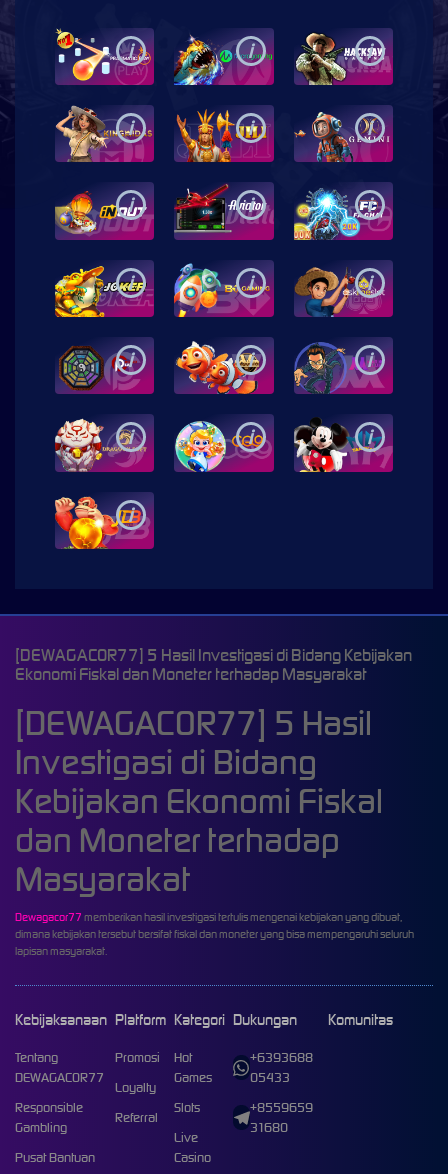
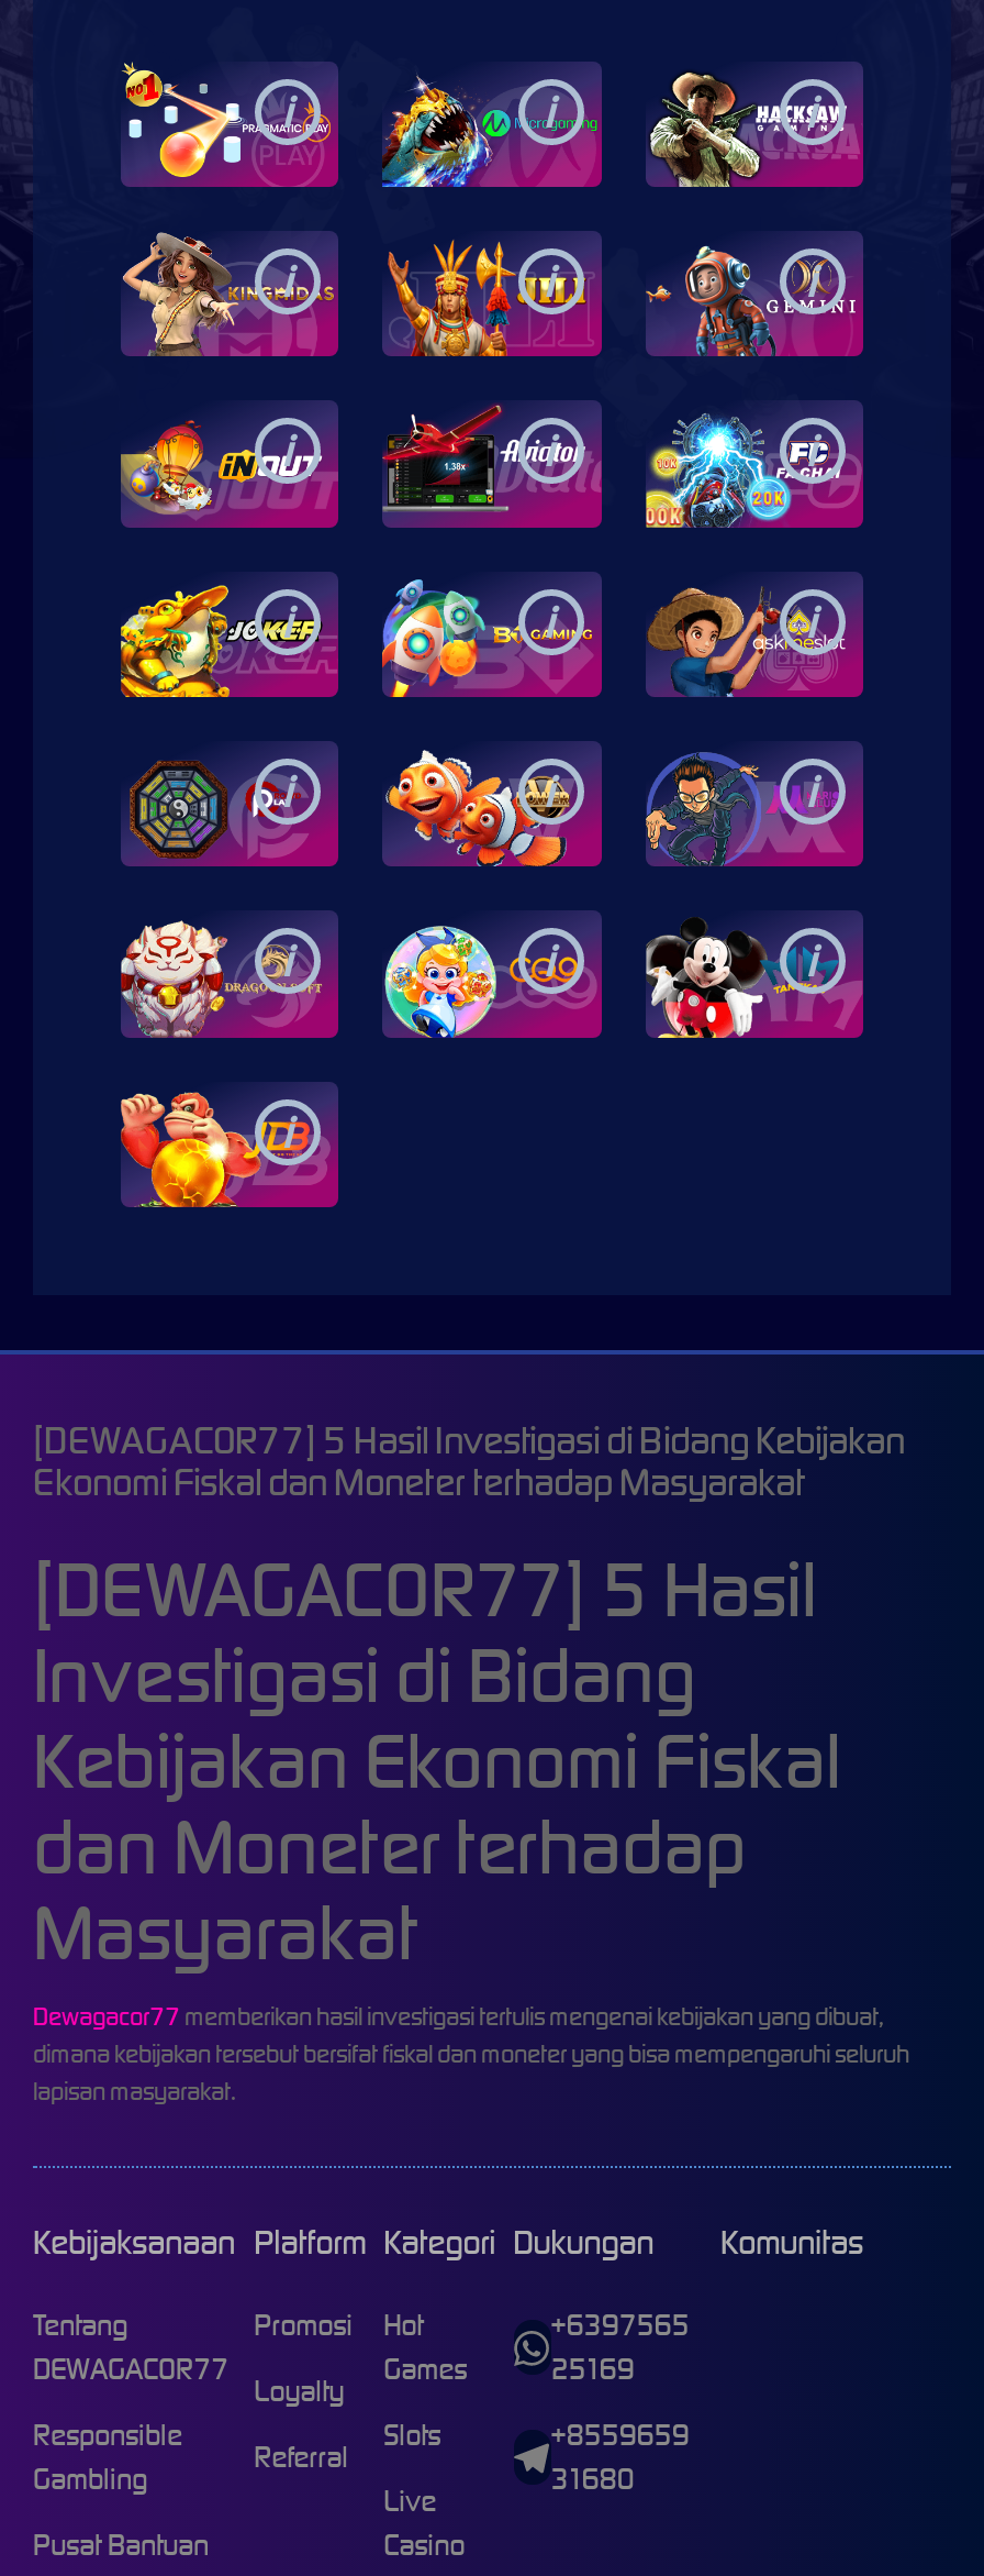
- +6393688
+ +6397565

- 05433
+ 25169
